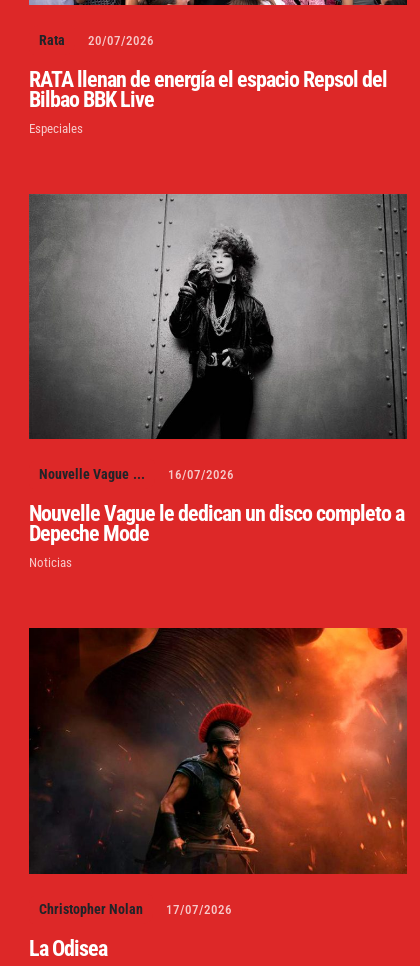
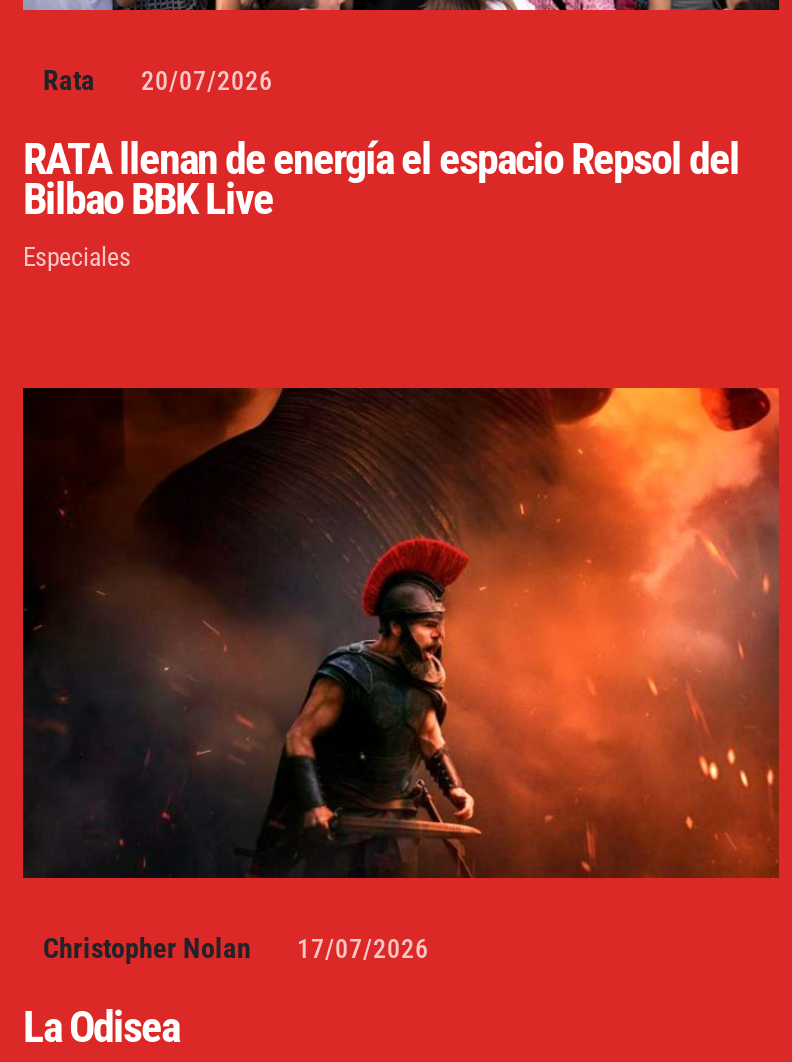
- [image]
- Nouvelle Vague ...
- 16/07/2026
- Nouvelle Vague le dedican un disco completo a
- Depeche Mode
- Noticias
